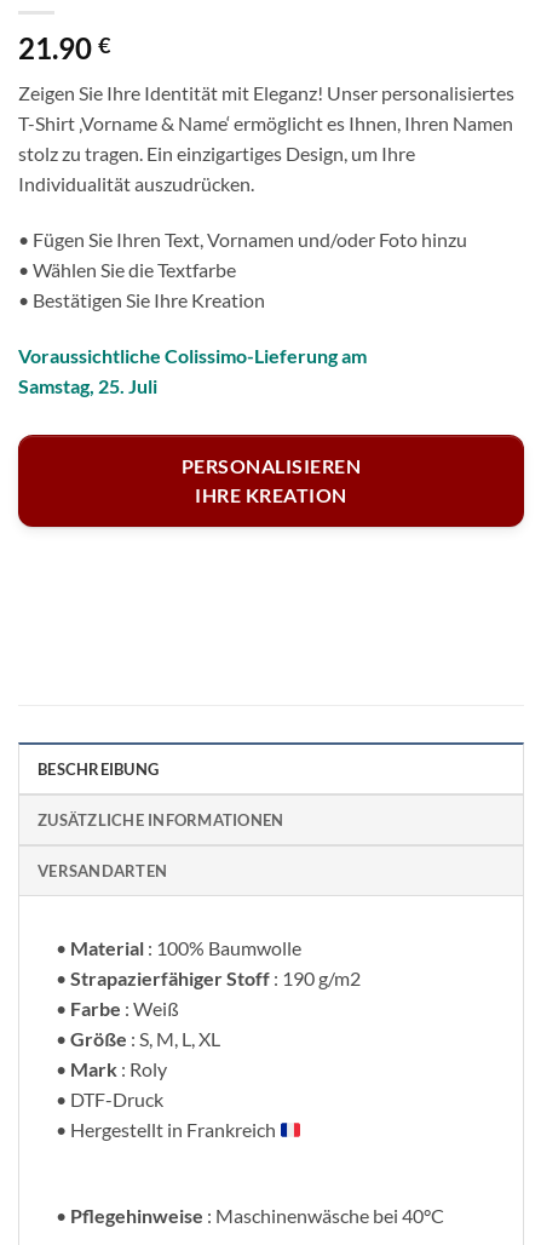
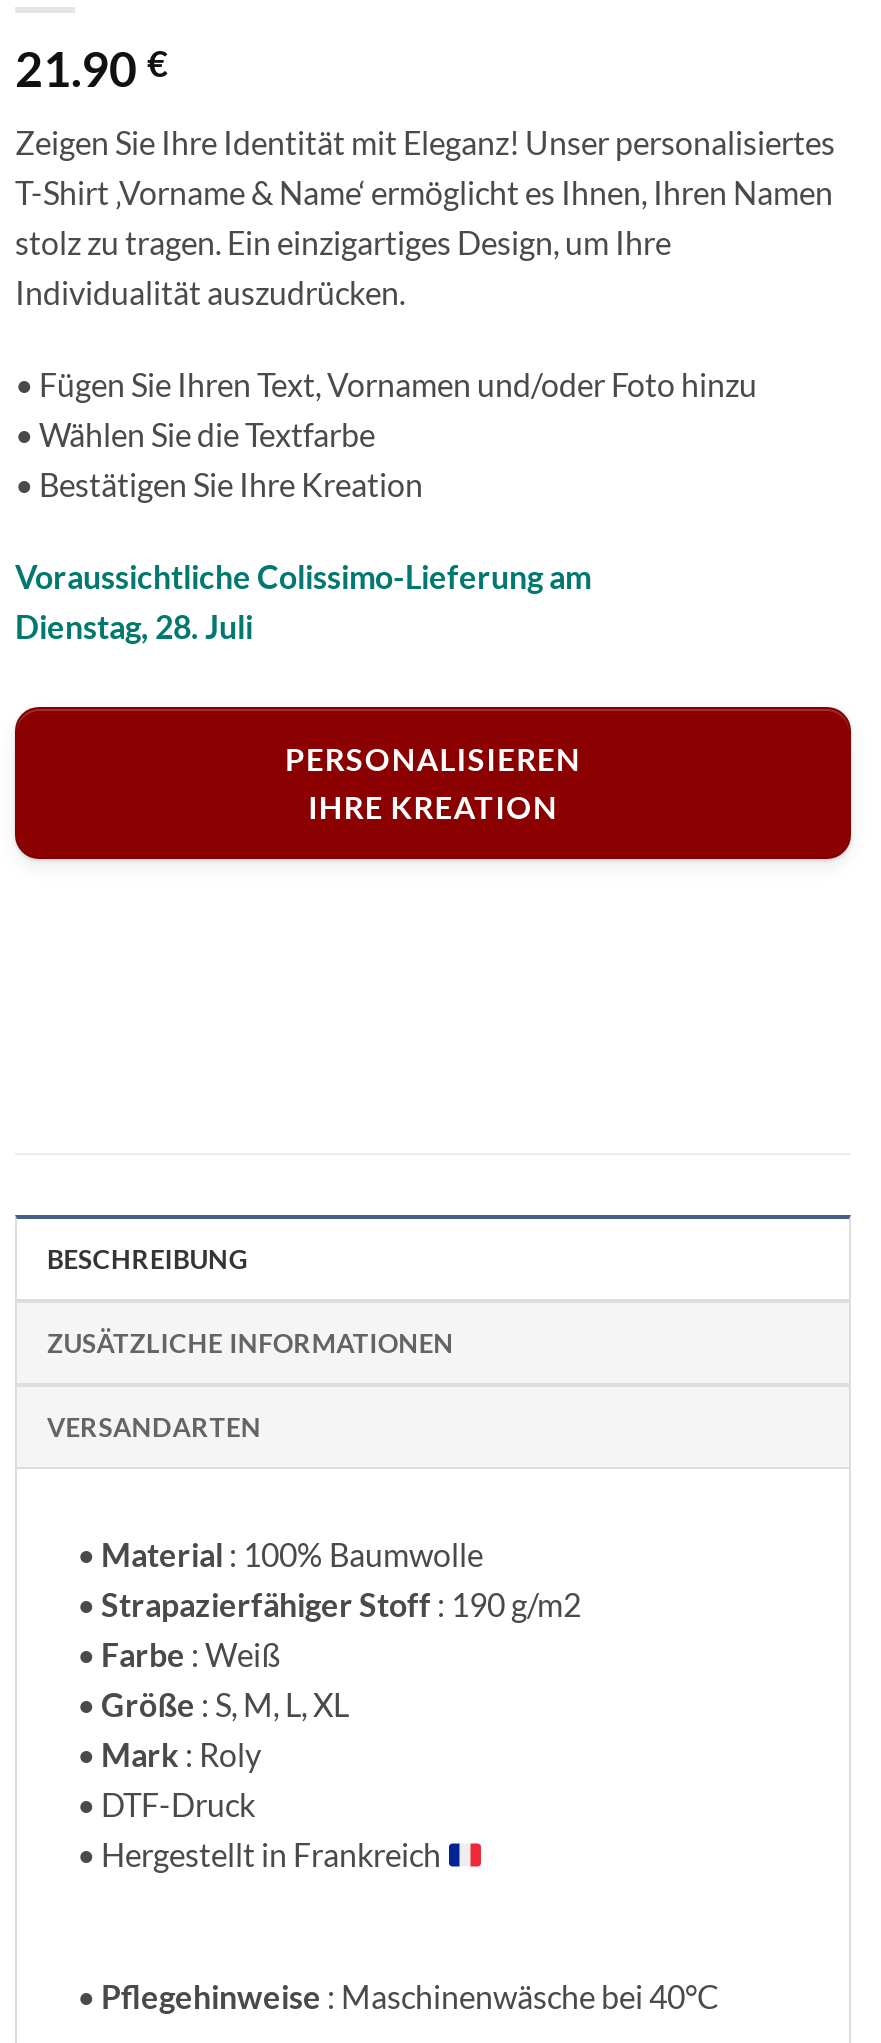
- Samstag, 25. Juli
+ Dienstag, 28. Juli
